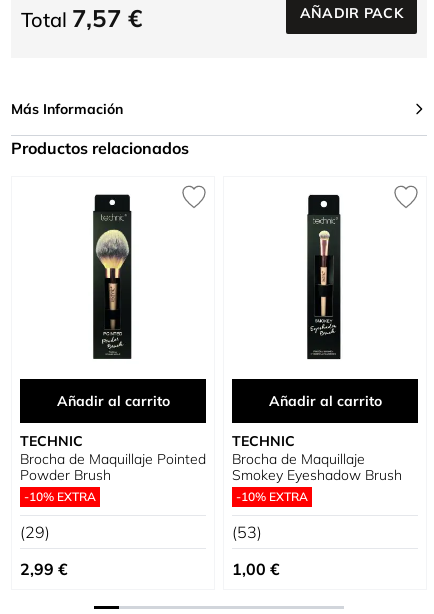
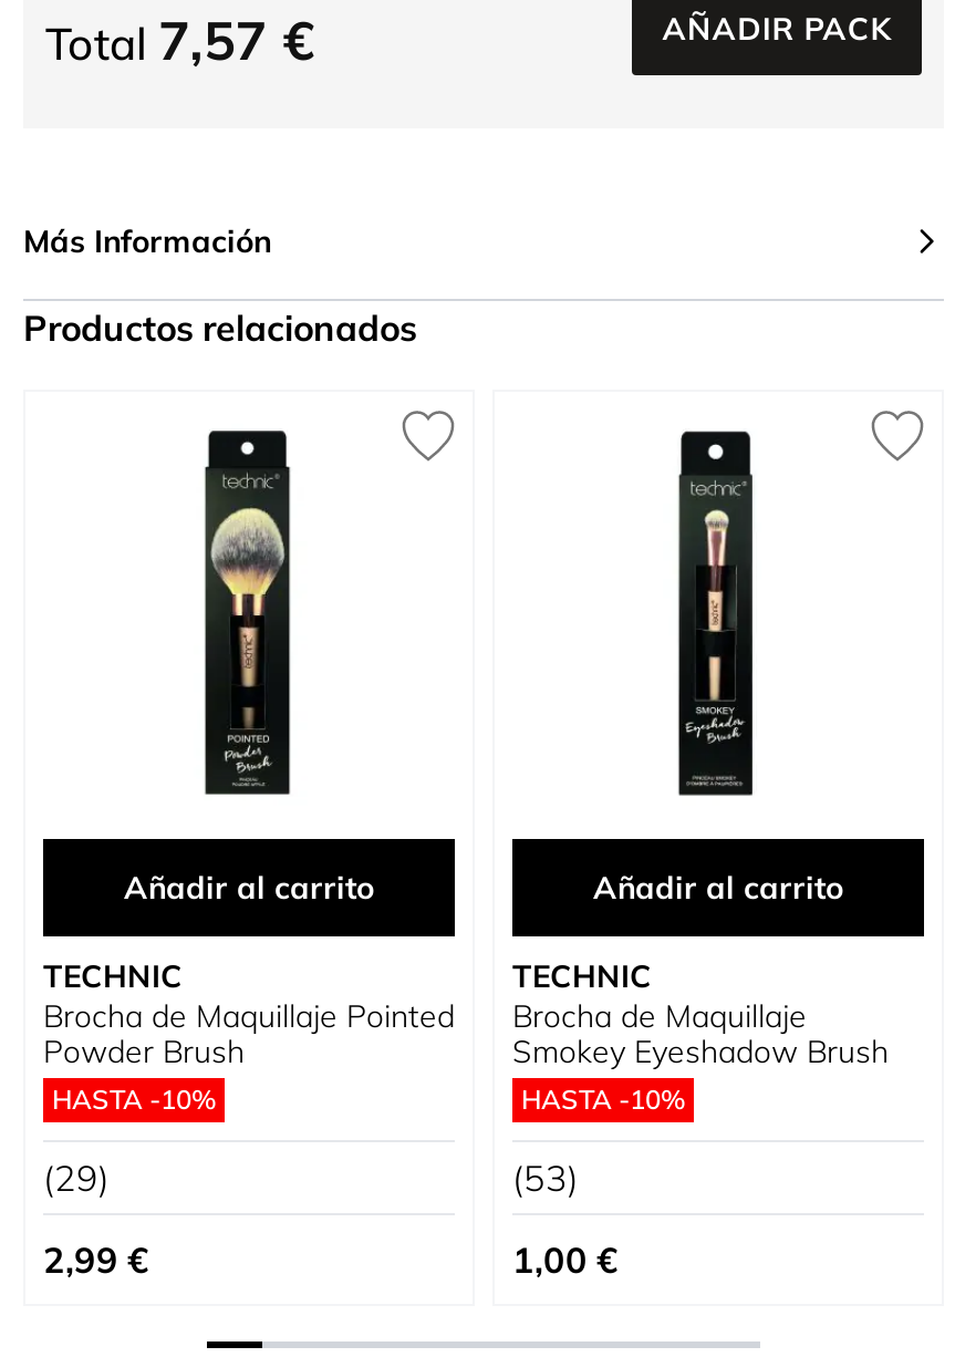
- -10% EXTRA
+ HASTA -10%

- -10% EXTRA
+ HASTA -10%
